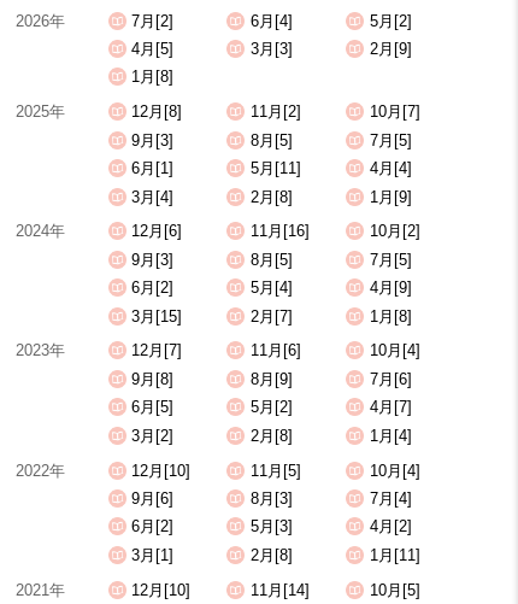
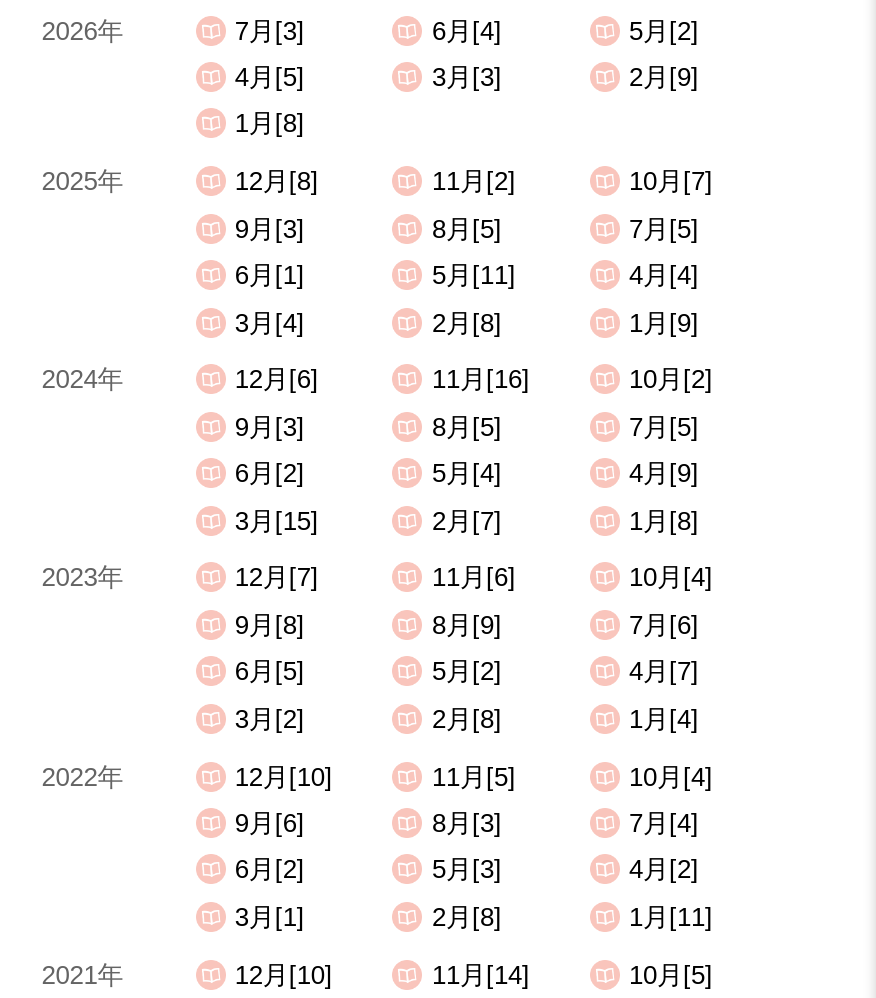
- 7月[2]
+ 7月[3]
